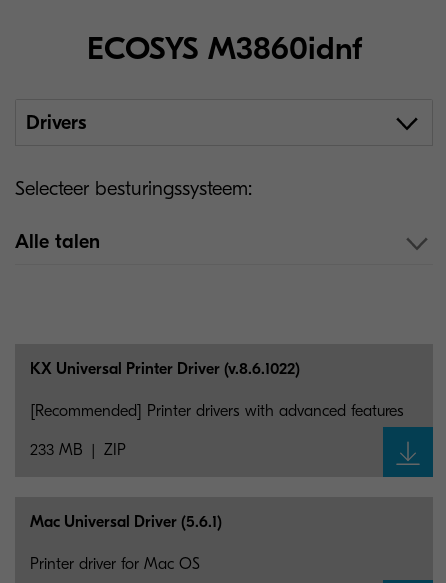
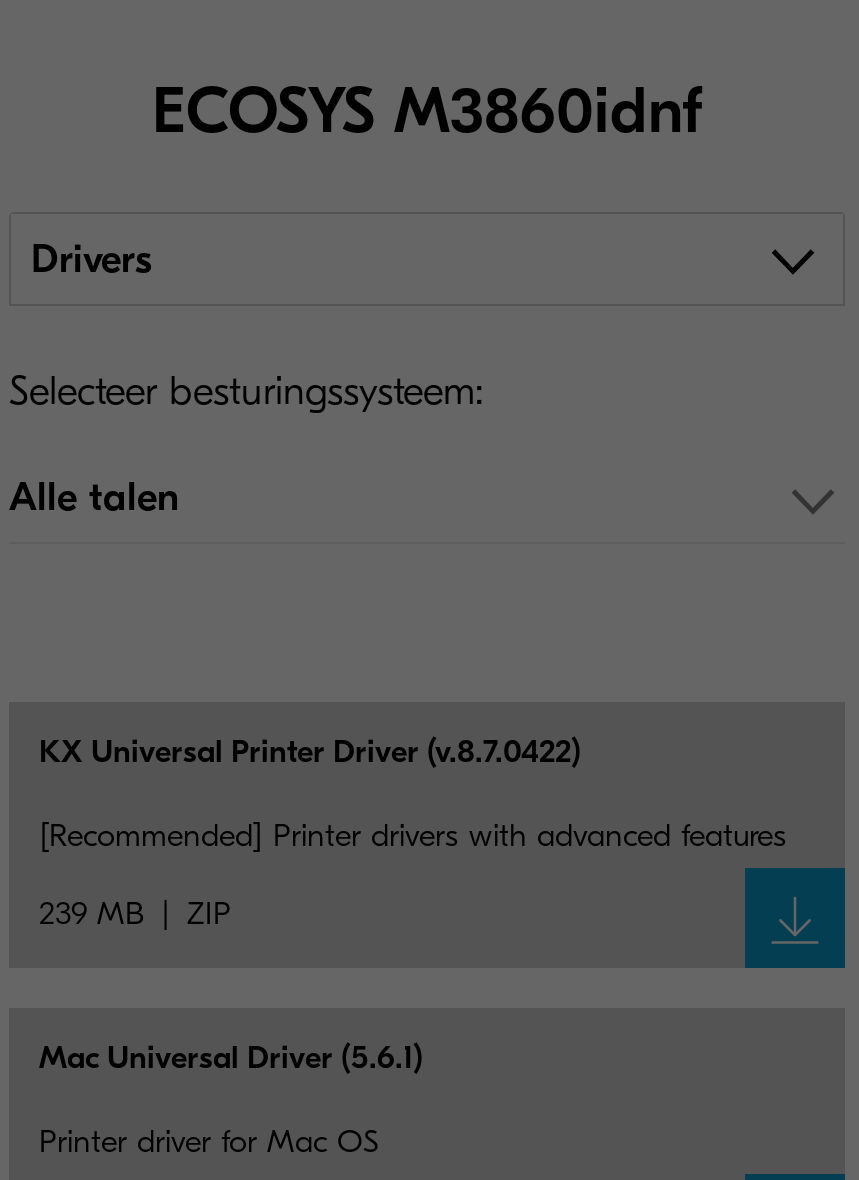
- KX Universal Printer Driver (v.8.6.1022)
+ KX Universal Printer Driver (v.8.7.0422)

- 233 MB ZIP
+ 239 MB ZIP
